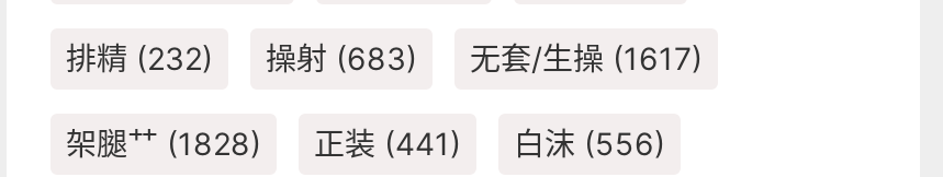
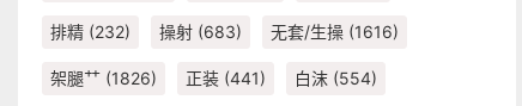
- 排精(232) 操射(683) 无套/生操(1617)
+ 排精(232) 操射(683) 无套/生操(1616)

- 架腿艹(1828)
+ 架腿艹(1826)

- 白沫(556)
+ 白沫(554)
